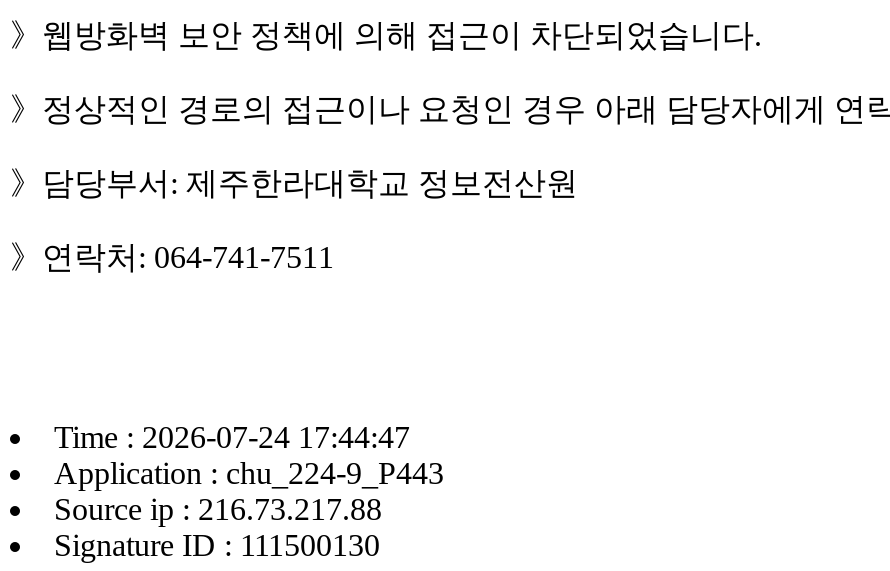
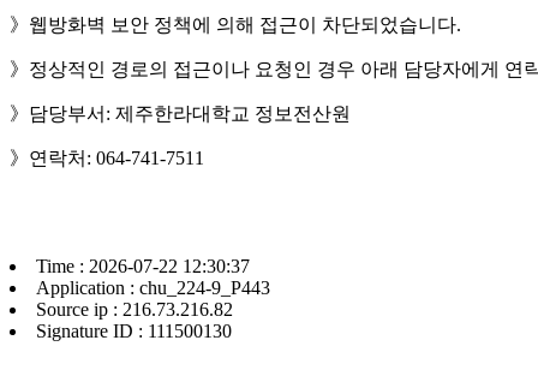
- Time : 2026-07-24 17:44:47
+ Time : 2026-07-22 12:30:37

- Source ip : 216.73.217.88
+ Source ip : 216.73.216.82
